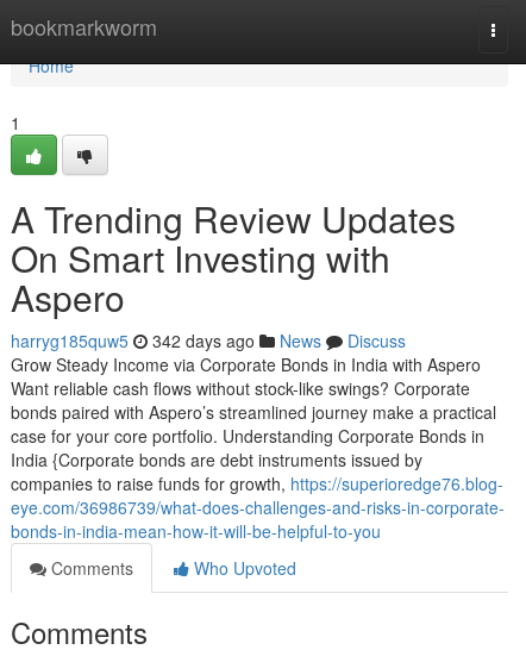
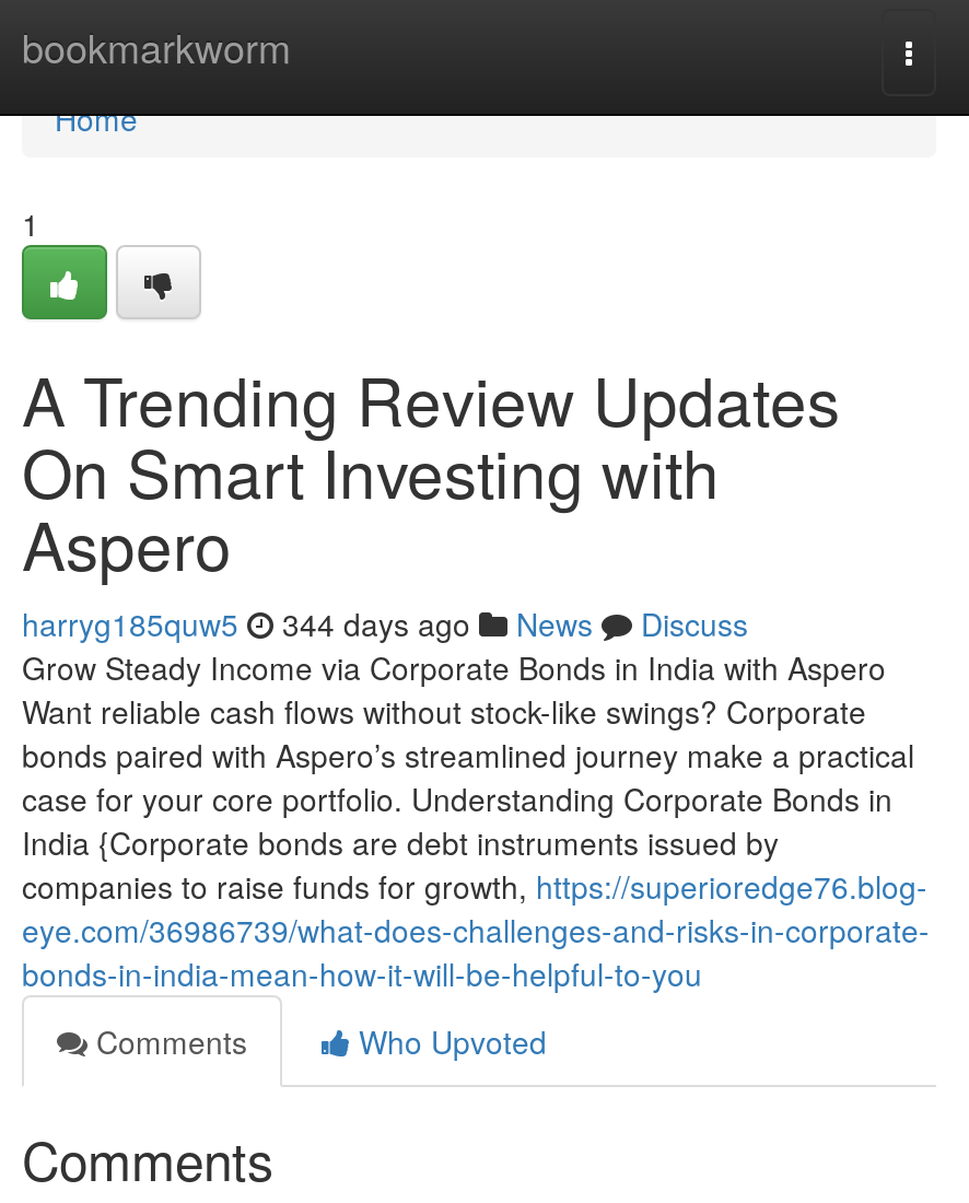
- harryg185quw5 342 days ago News Discuss
+ harryg185quw5 344 days ago News Discuss
